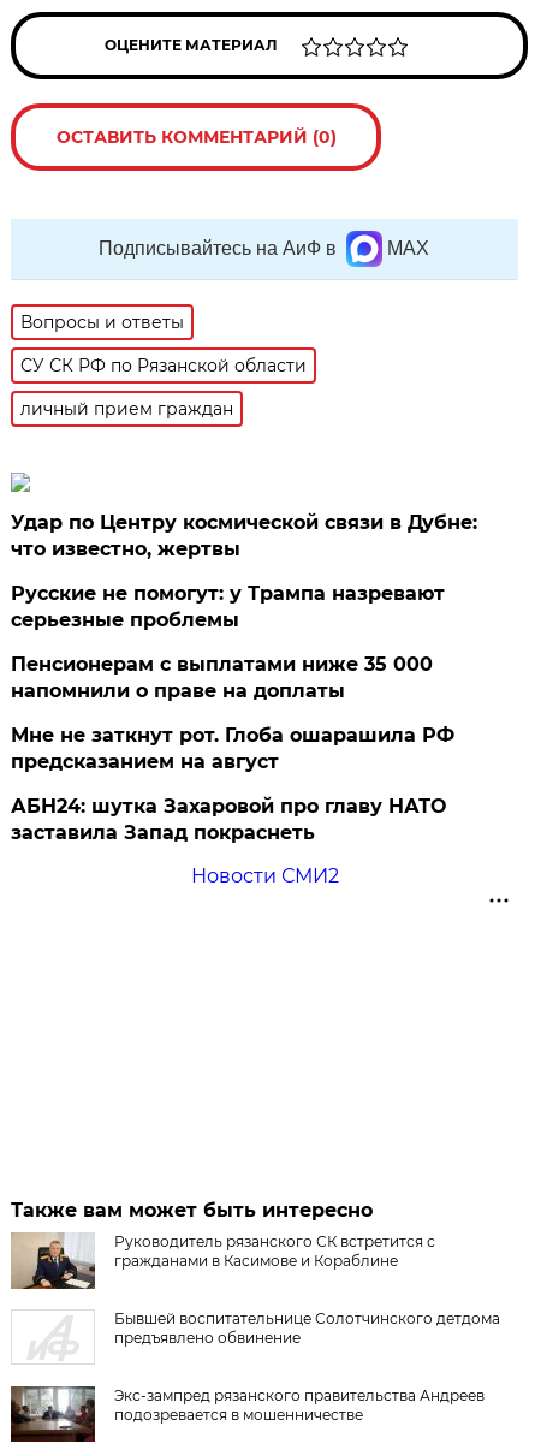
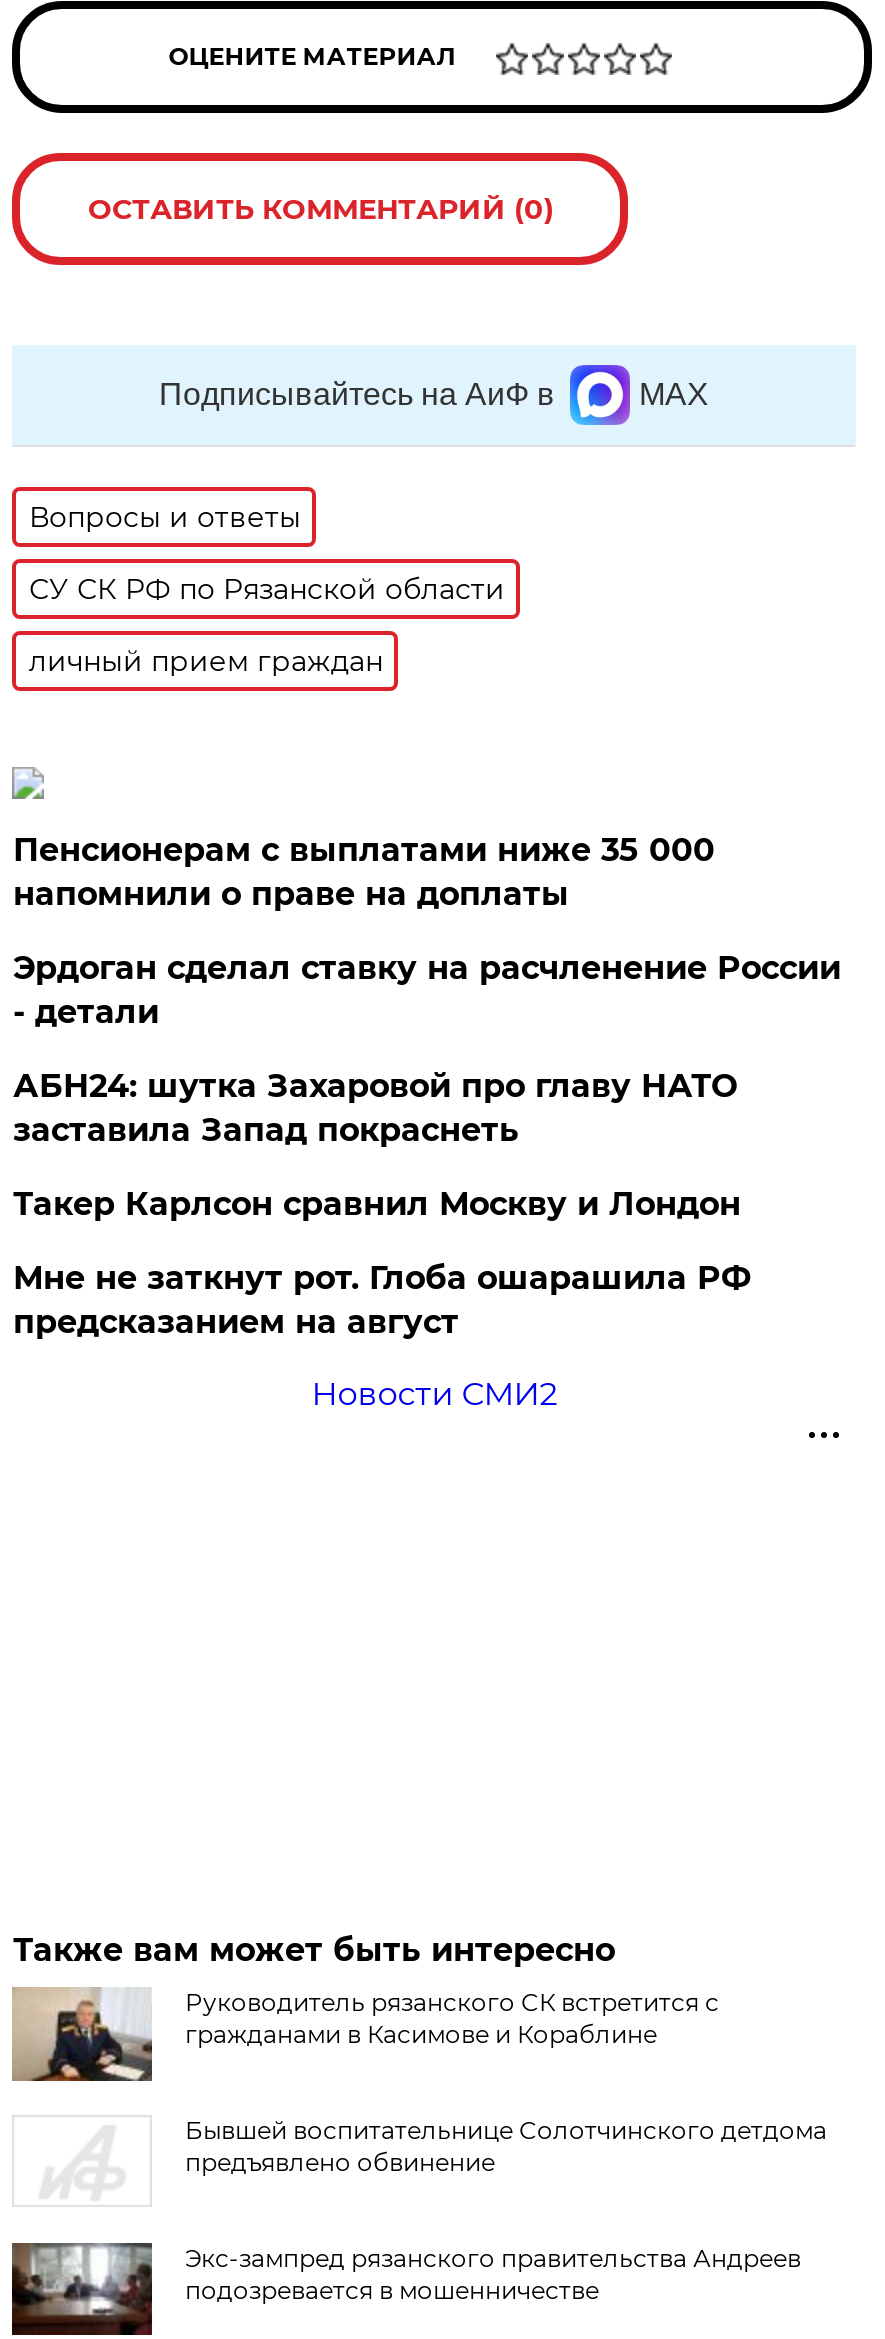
- Удар по Центру космической связи в Дубне:
- что известно, жертвы
- Русские не помогут: у Трампа назревают
- серьезные проблемы

moved up: Пенсионерам с выплатами ниже 35 000 | напомнили о праве на доплаты

+ Эрдоган сделал ставку на расчленение России
+ - детали
+ Такер Карлсон сравнил Москву и Лондон

moved down: Мне не заткнут рот. Глоба ошарашила РФ | предсказанием на август

moved up: АБН24: шутка Захаровой про главу НАТО | заставила Запад покраснеть
